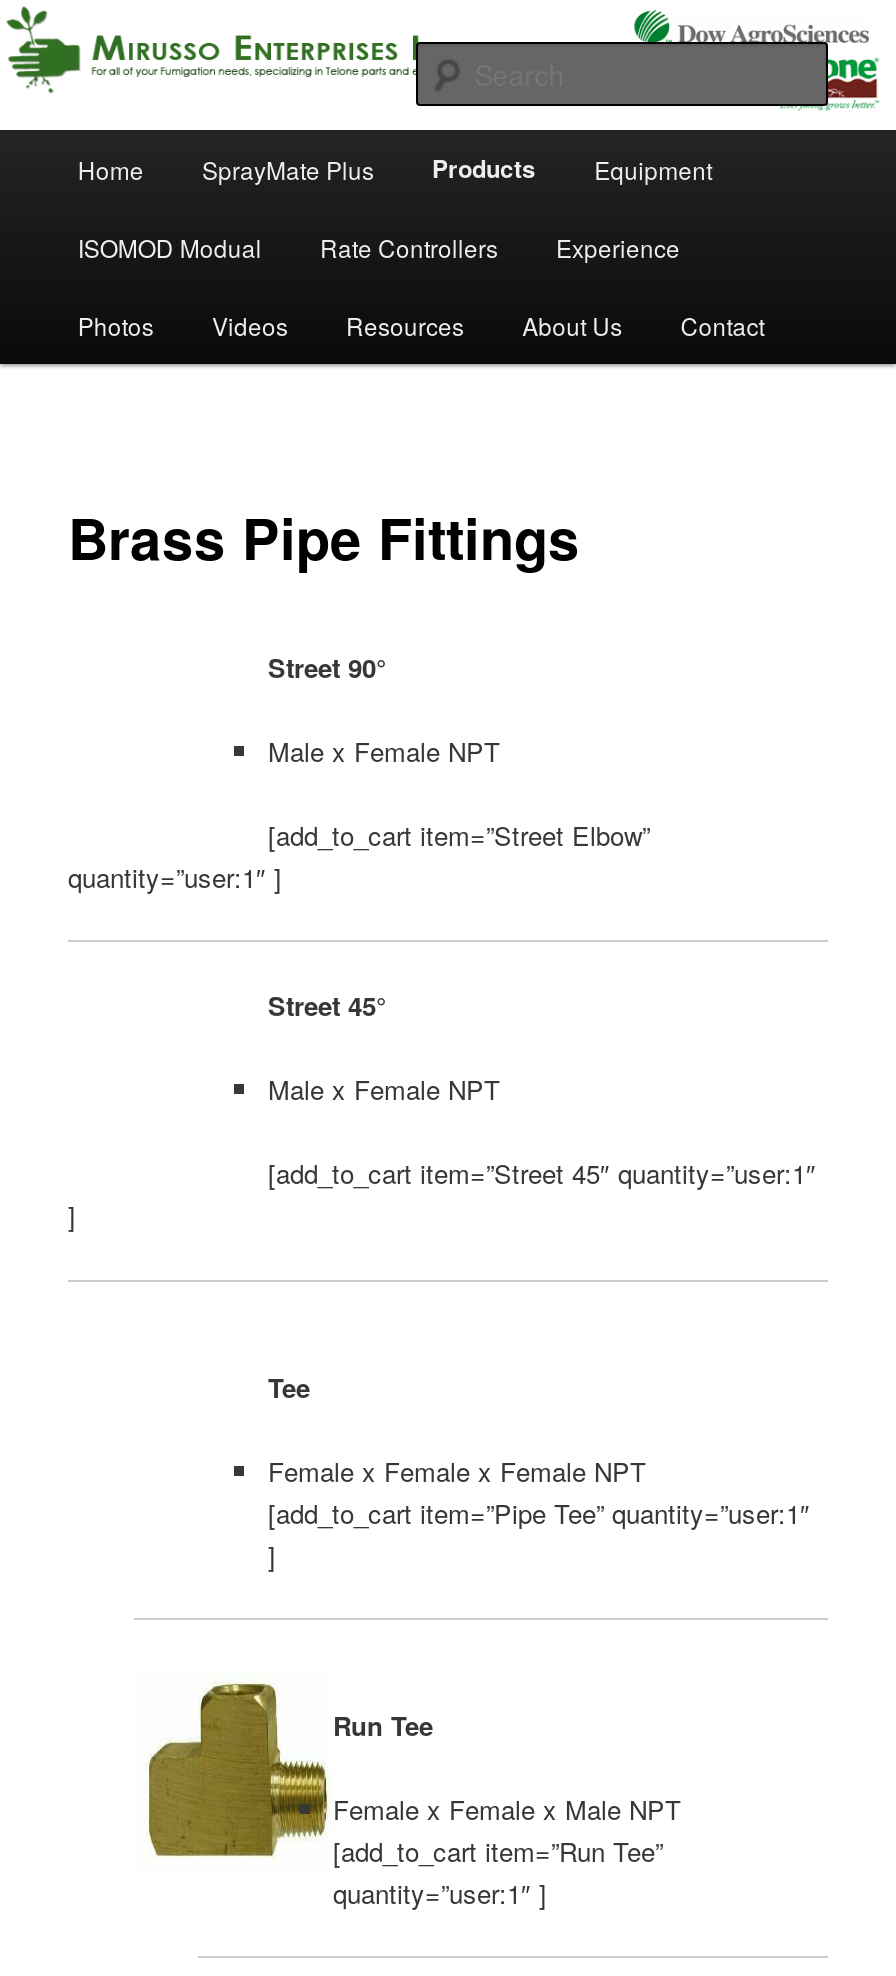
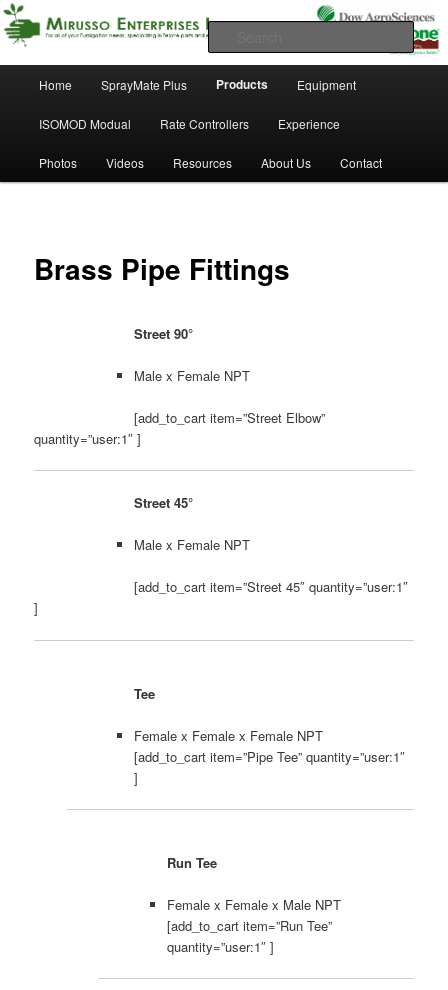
- [image]
